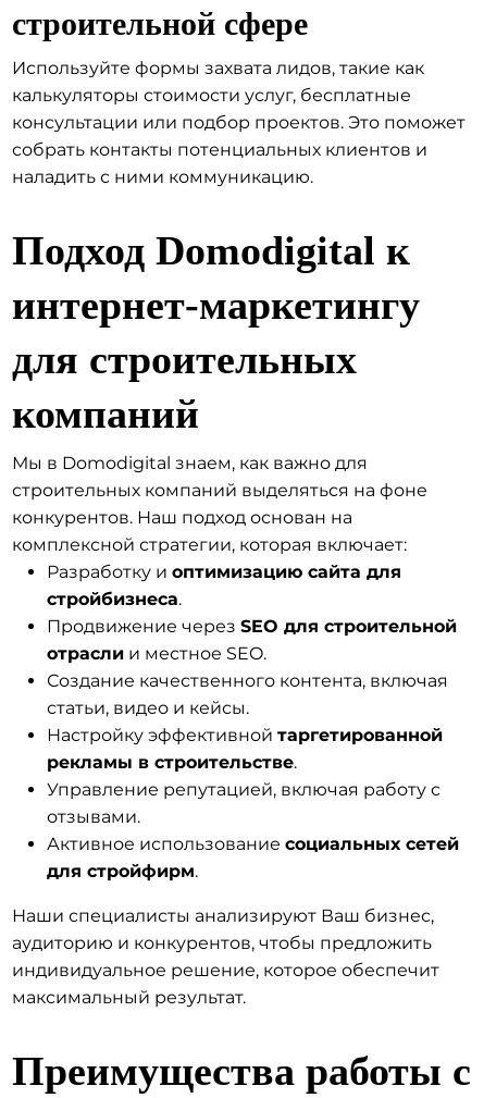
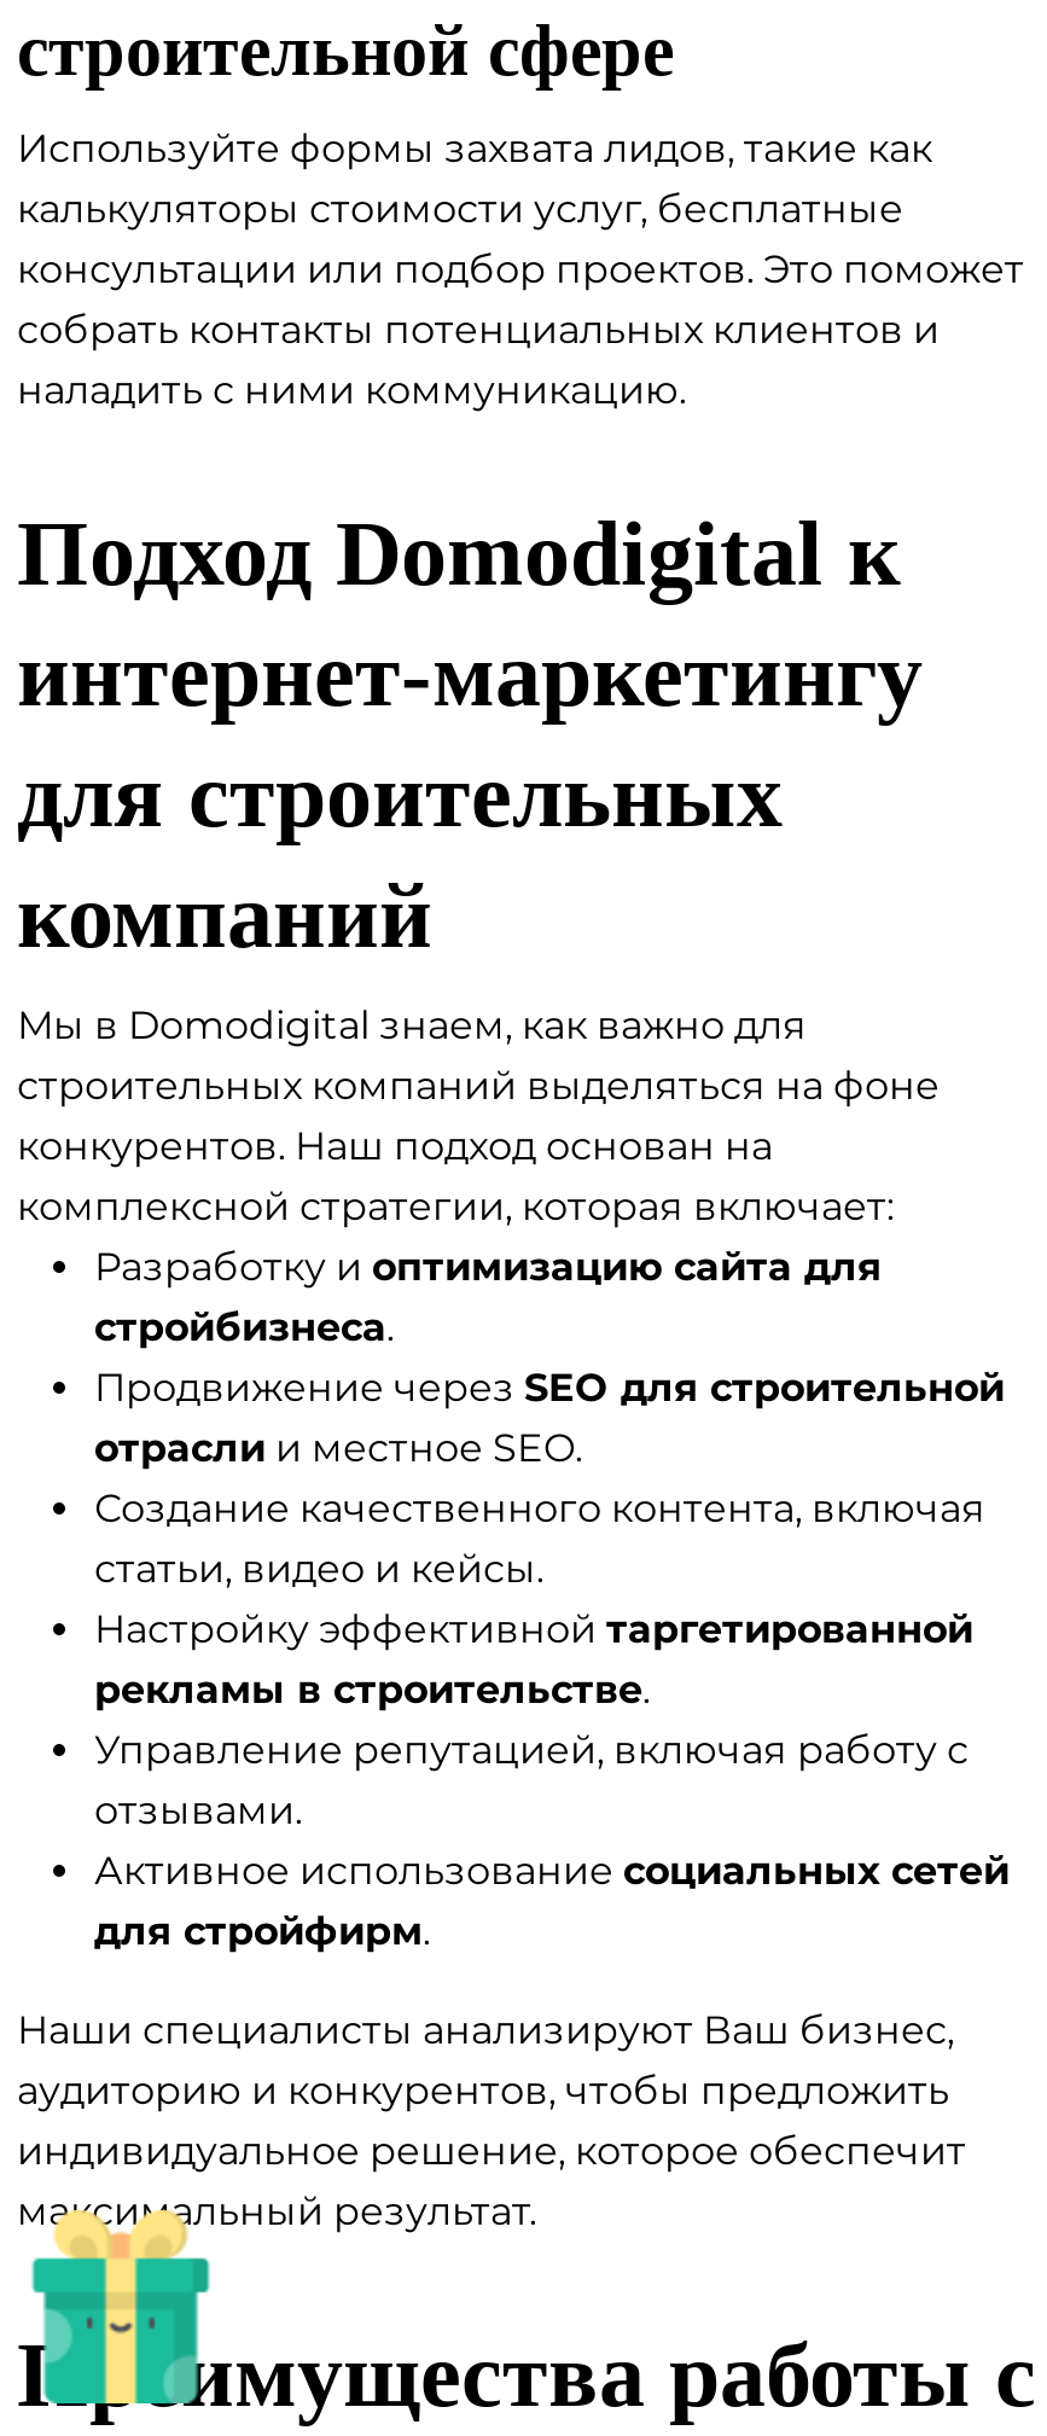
+ [image]
